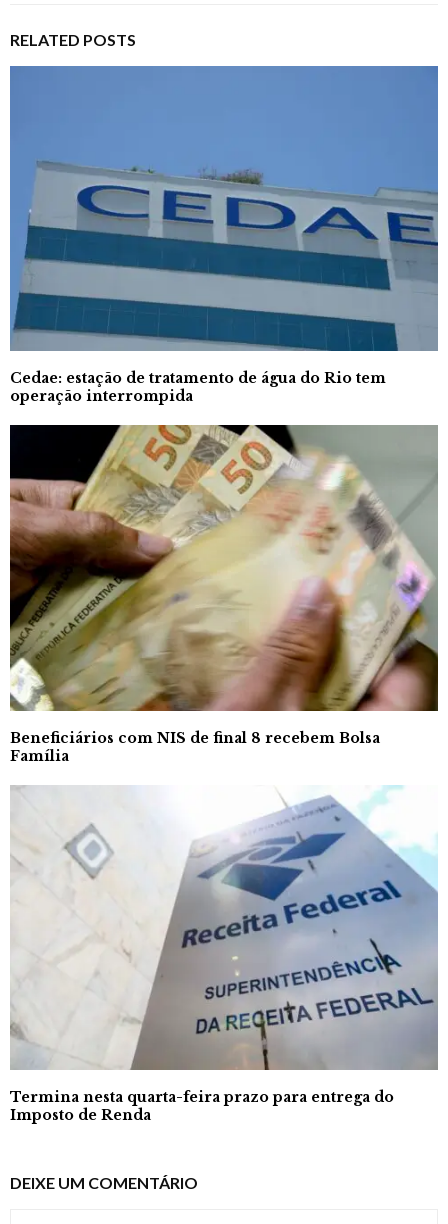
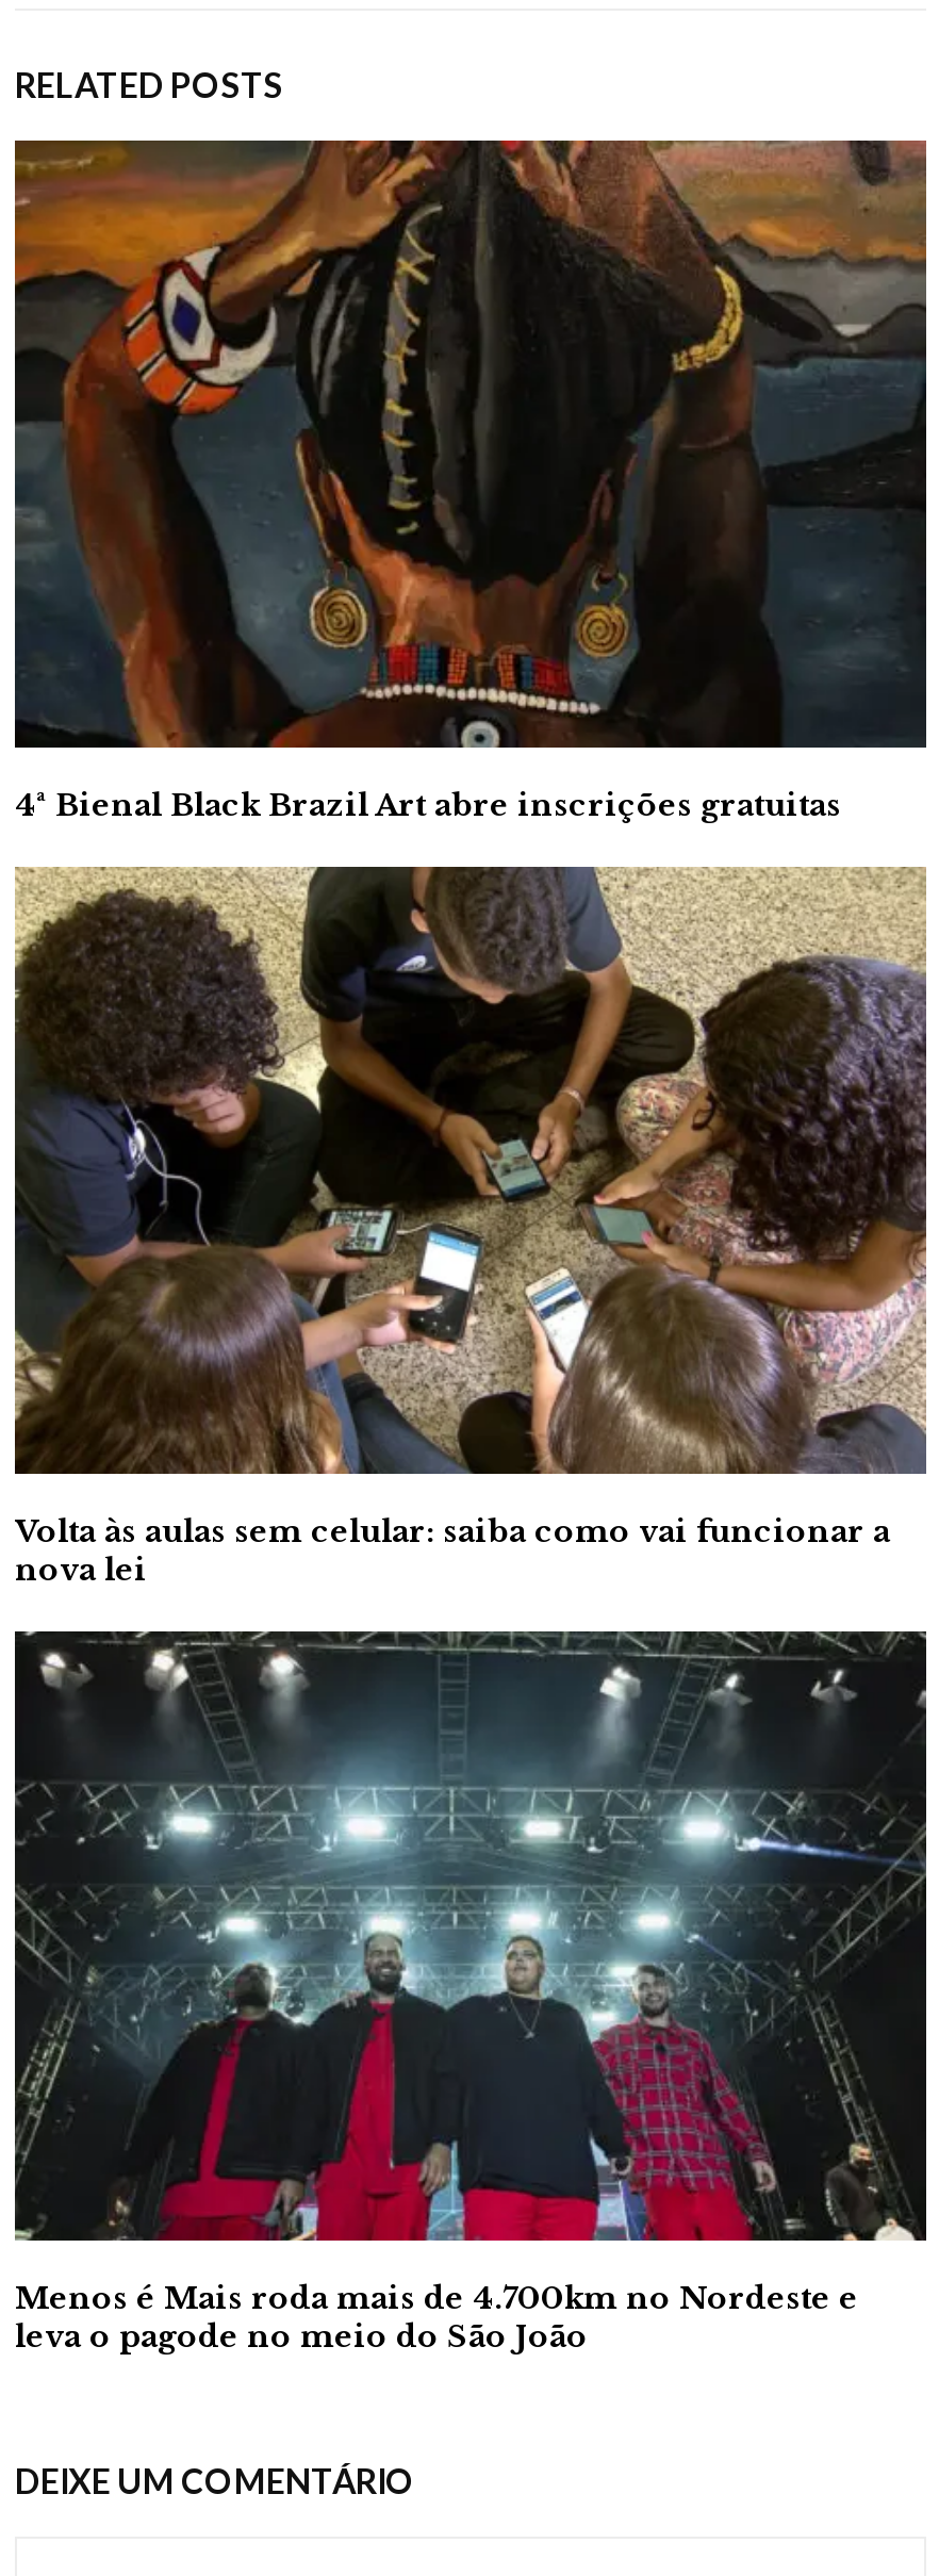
- [image]
- Cedae: estação de tratamento de água do Rio tem
- operação interrompida
+ [image]
+ 4ª Bienal Black Brazil Art abre inscrições gratuitas

- [image]
- Beneficiários com NIS de final 8 recebem Bolsa
- Família
+ [image]
+ Volta às aulas sem celular: saiba como vai funcionar a
+ nova lei

- [image]
- Termina nesta quarta-feira prazo para entrega do
- Imposto de Renda
+ [image]
+ Menos é Mais roda mais de 4.700km no Nordeste e
+ leva o pagode no meio do São João
